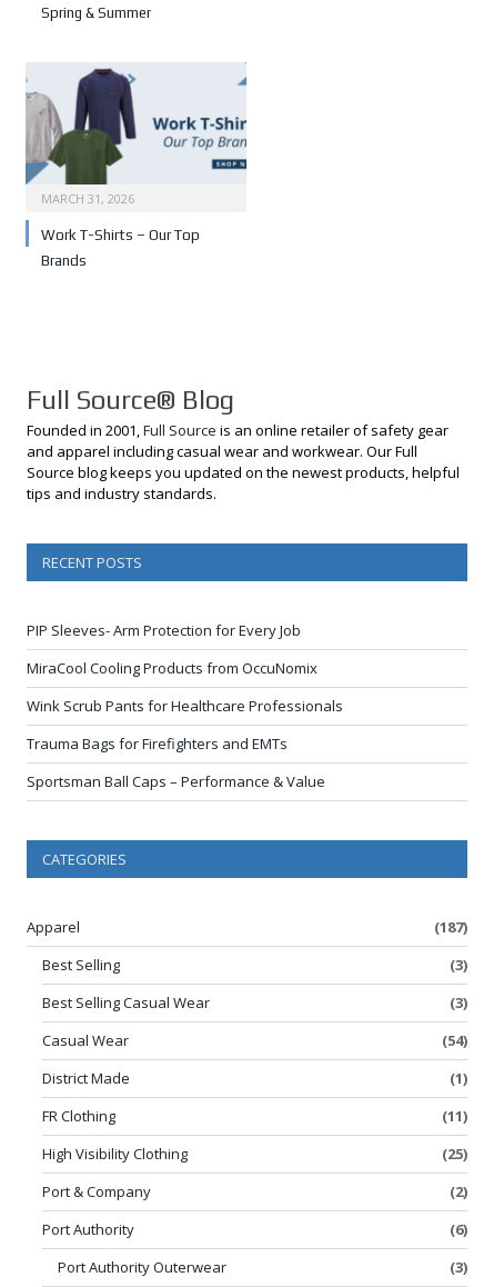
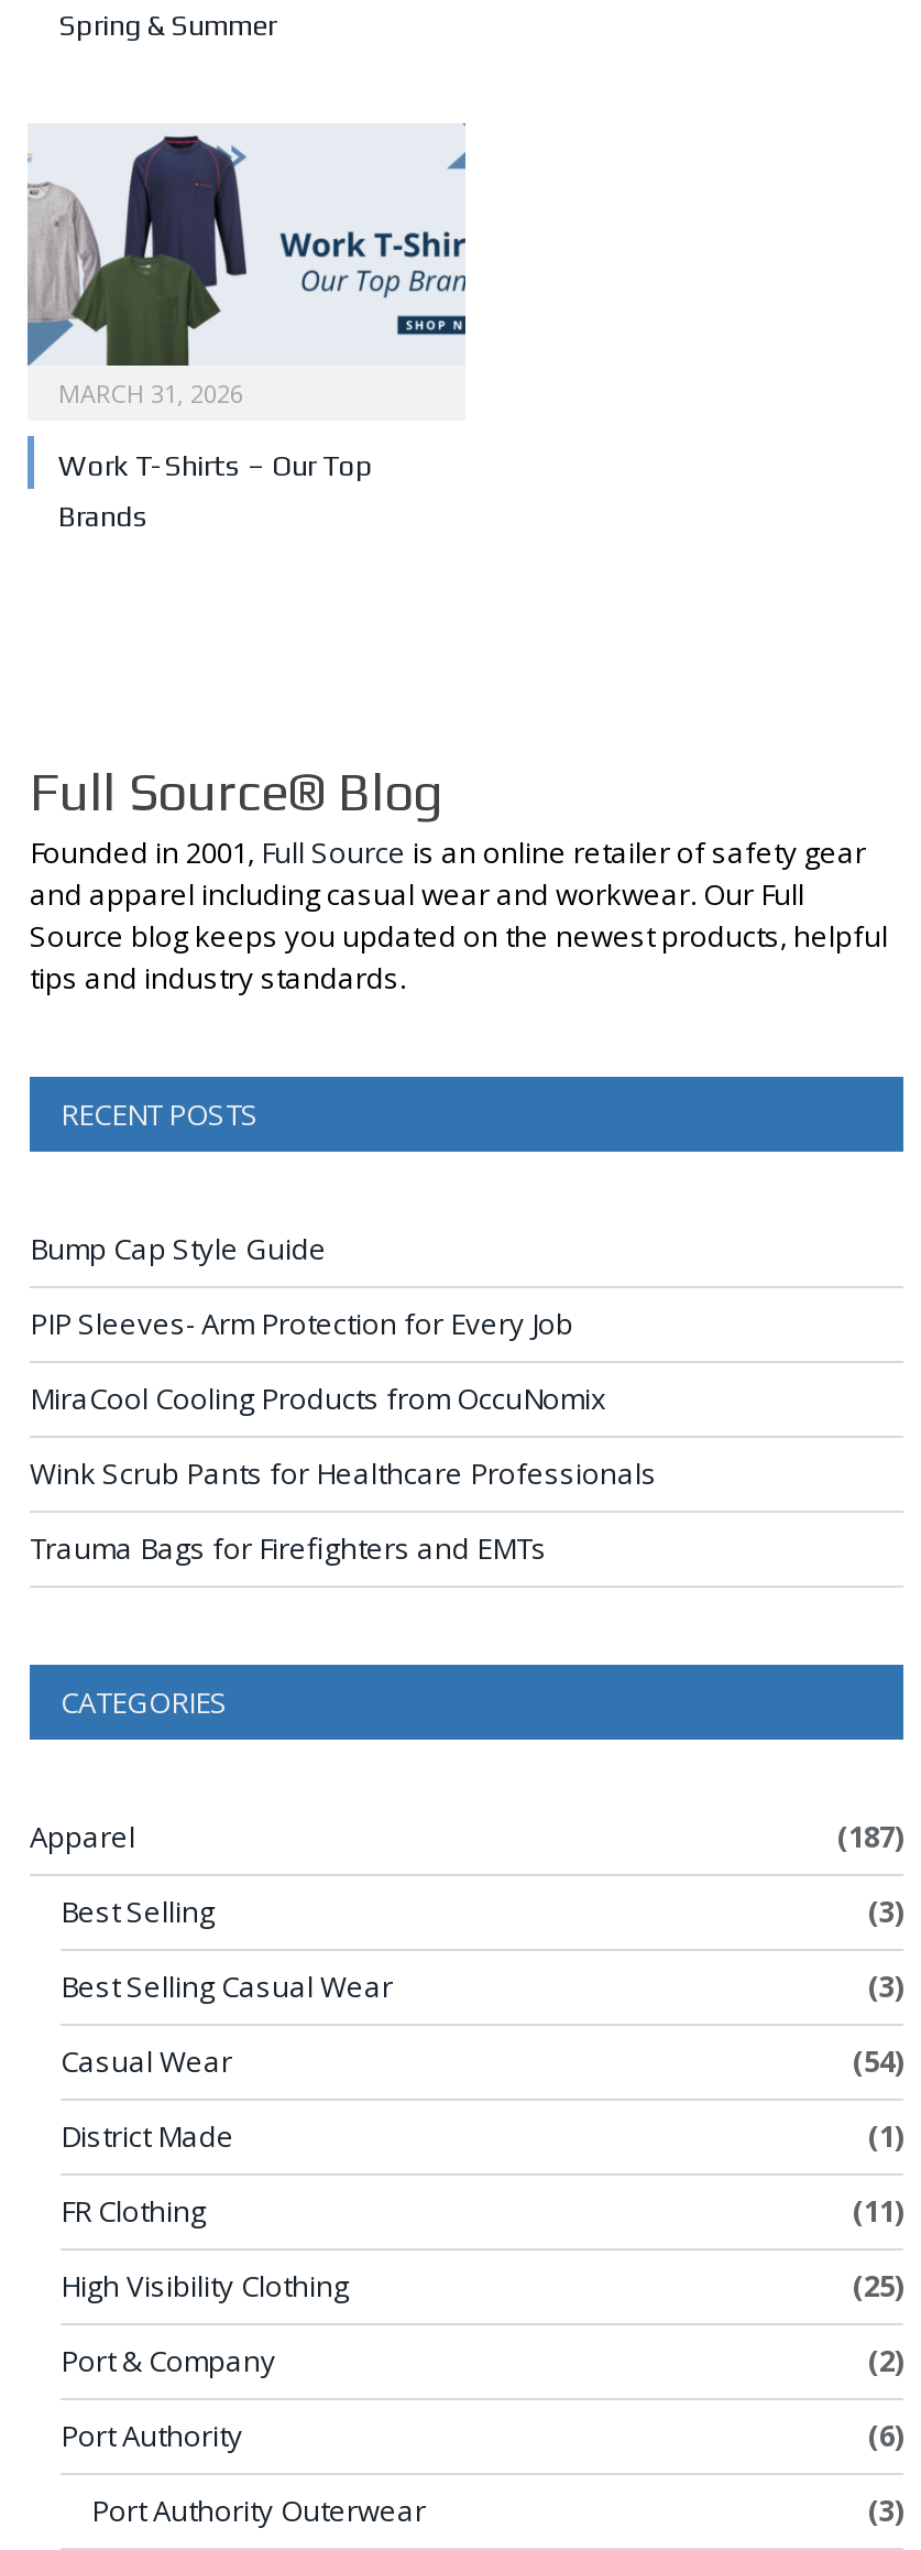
+ Bump Cap Style Guide

moved down: PIP Sleeves- Arm Protection for Every Job | MiraCool Cooling Products from OccuNomix | Wink Scrub Pants for Healthcare Professionals | Trauma Bags for Firefighters and EMTs

- Sportsman Ball Caps – Performance & Value
